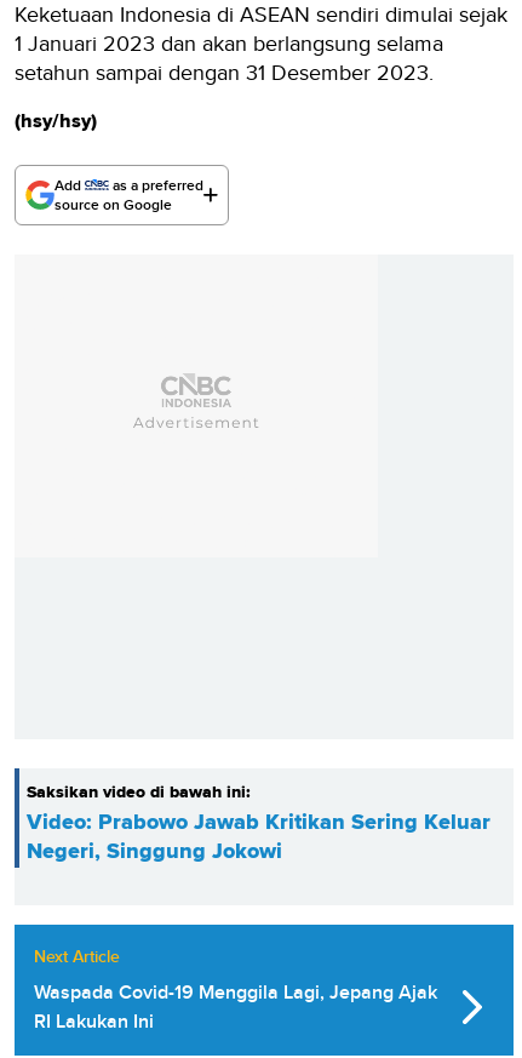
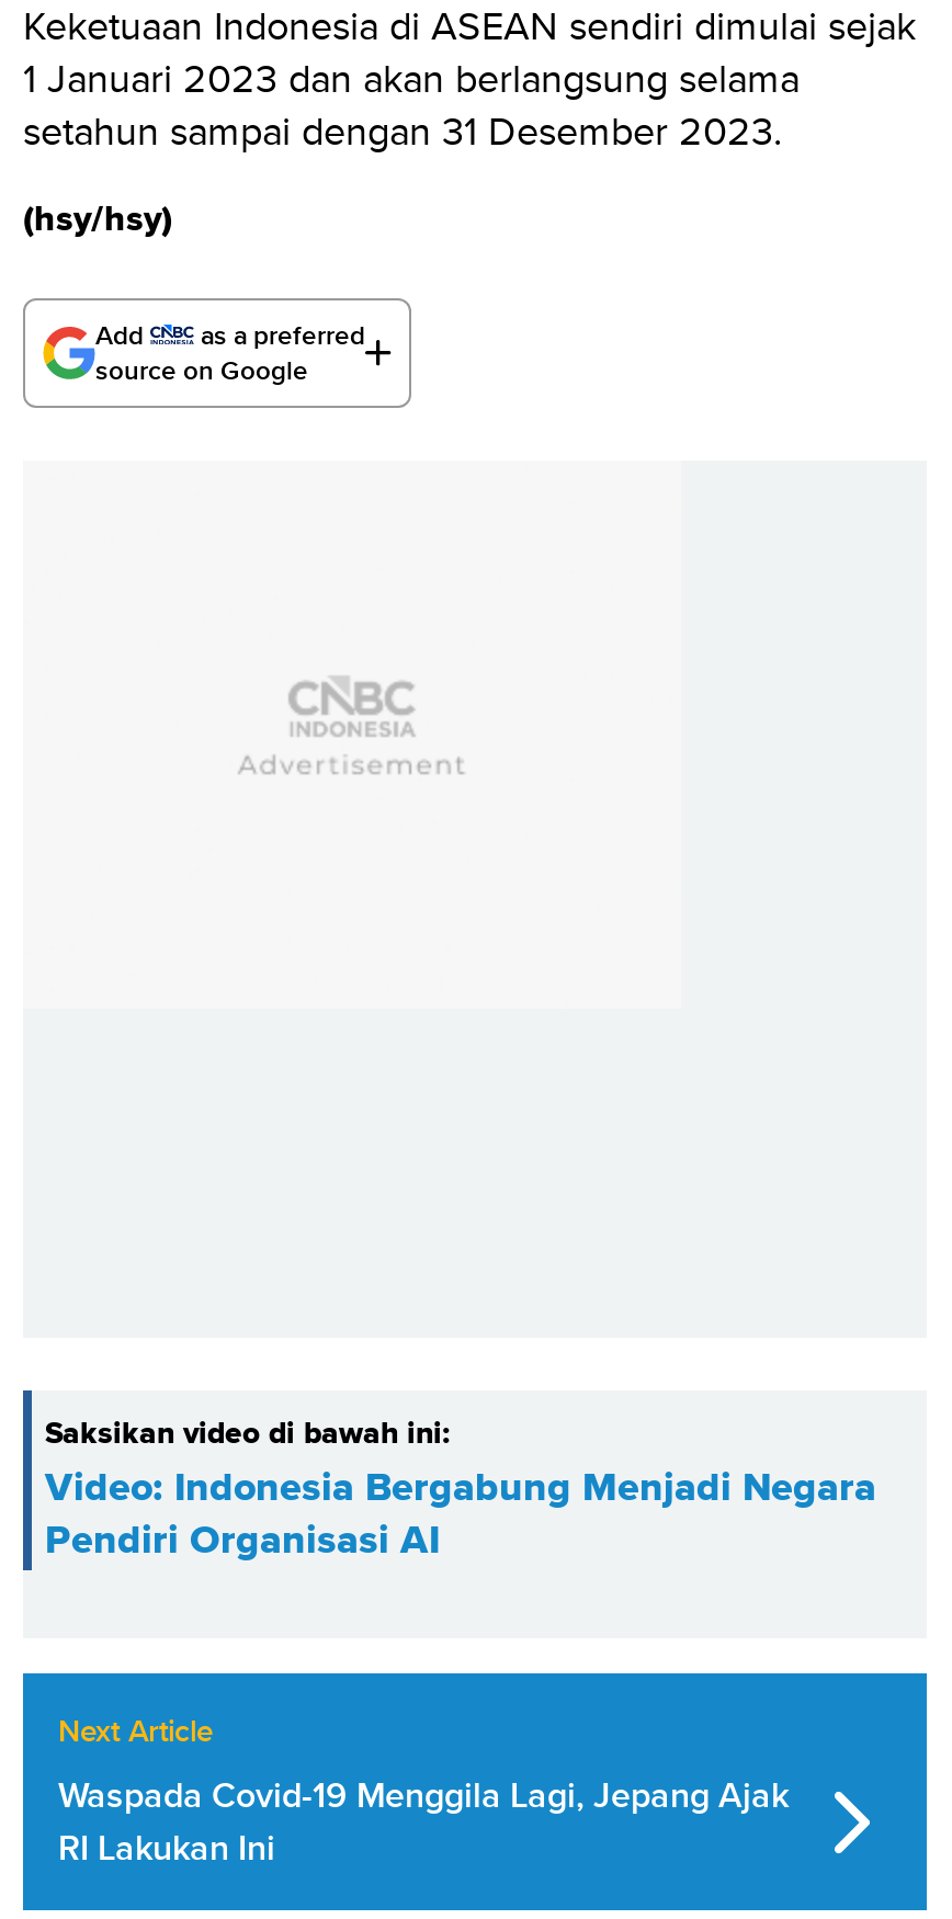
- Video: Prabowo Jawab Kritikan Sering Keluar
- Negeri, Singgung Jokowi
+ Video: Indonesia Bergabung Menjadi Negara
+ Pendiri Organisasi AI
